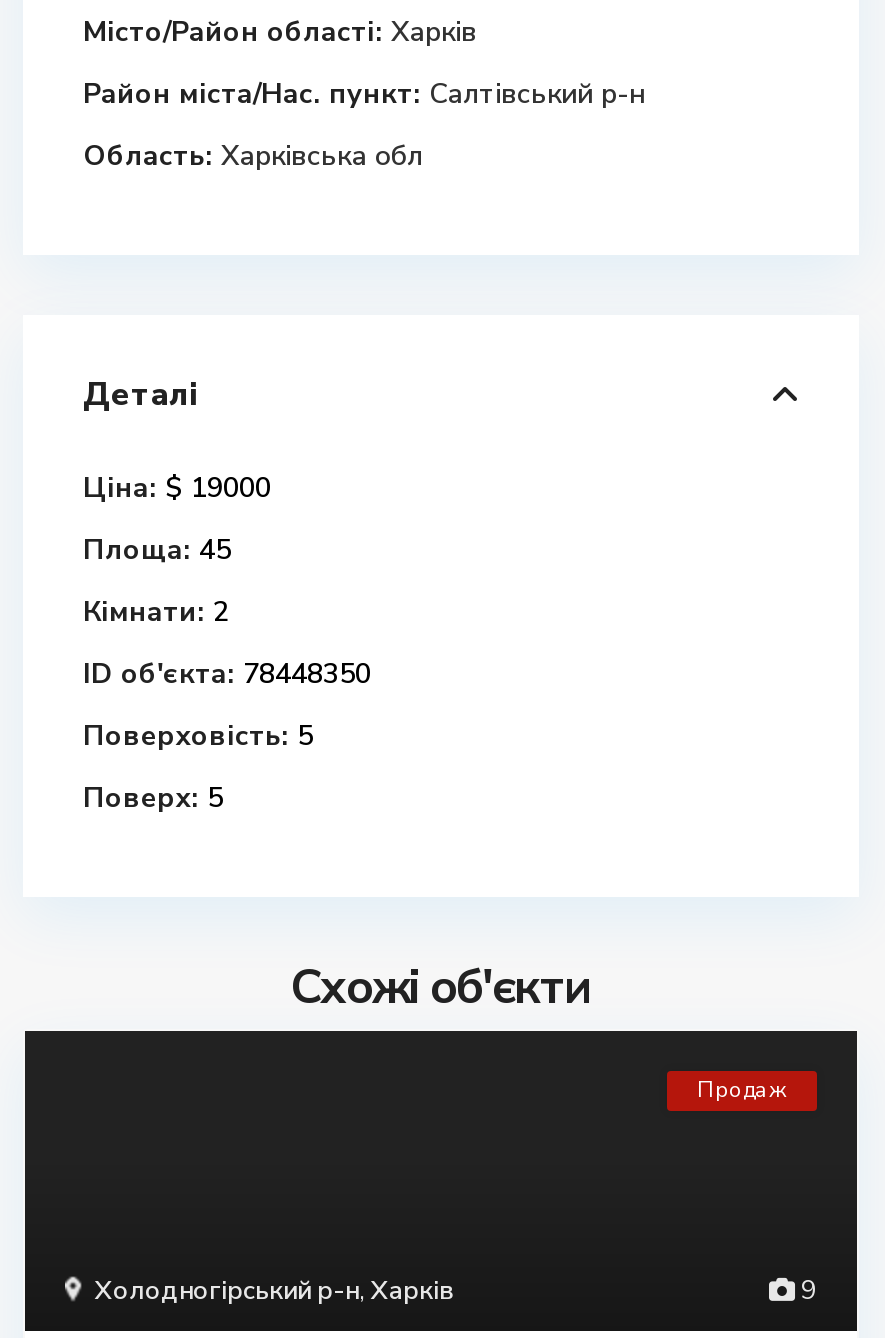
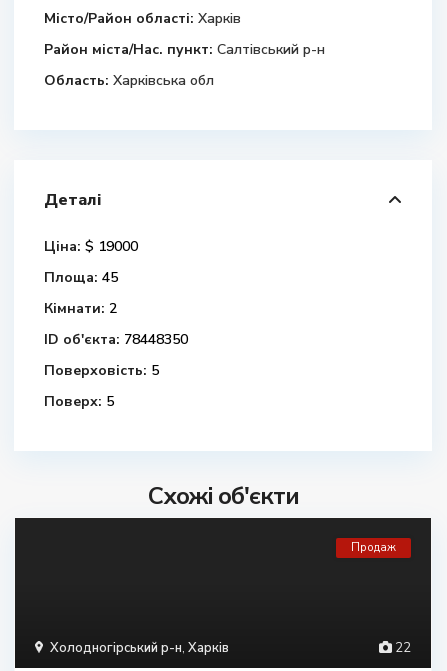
- 9
+ 22
